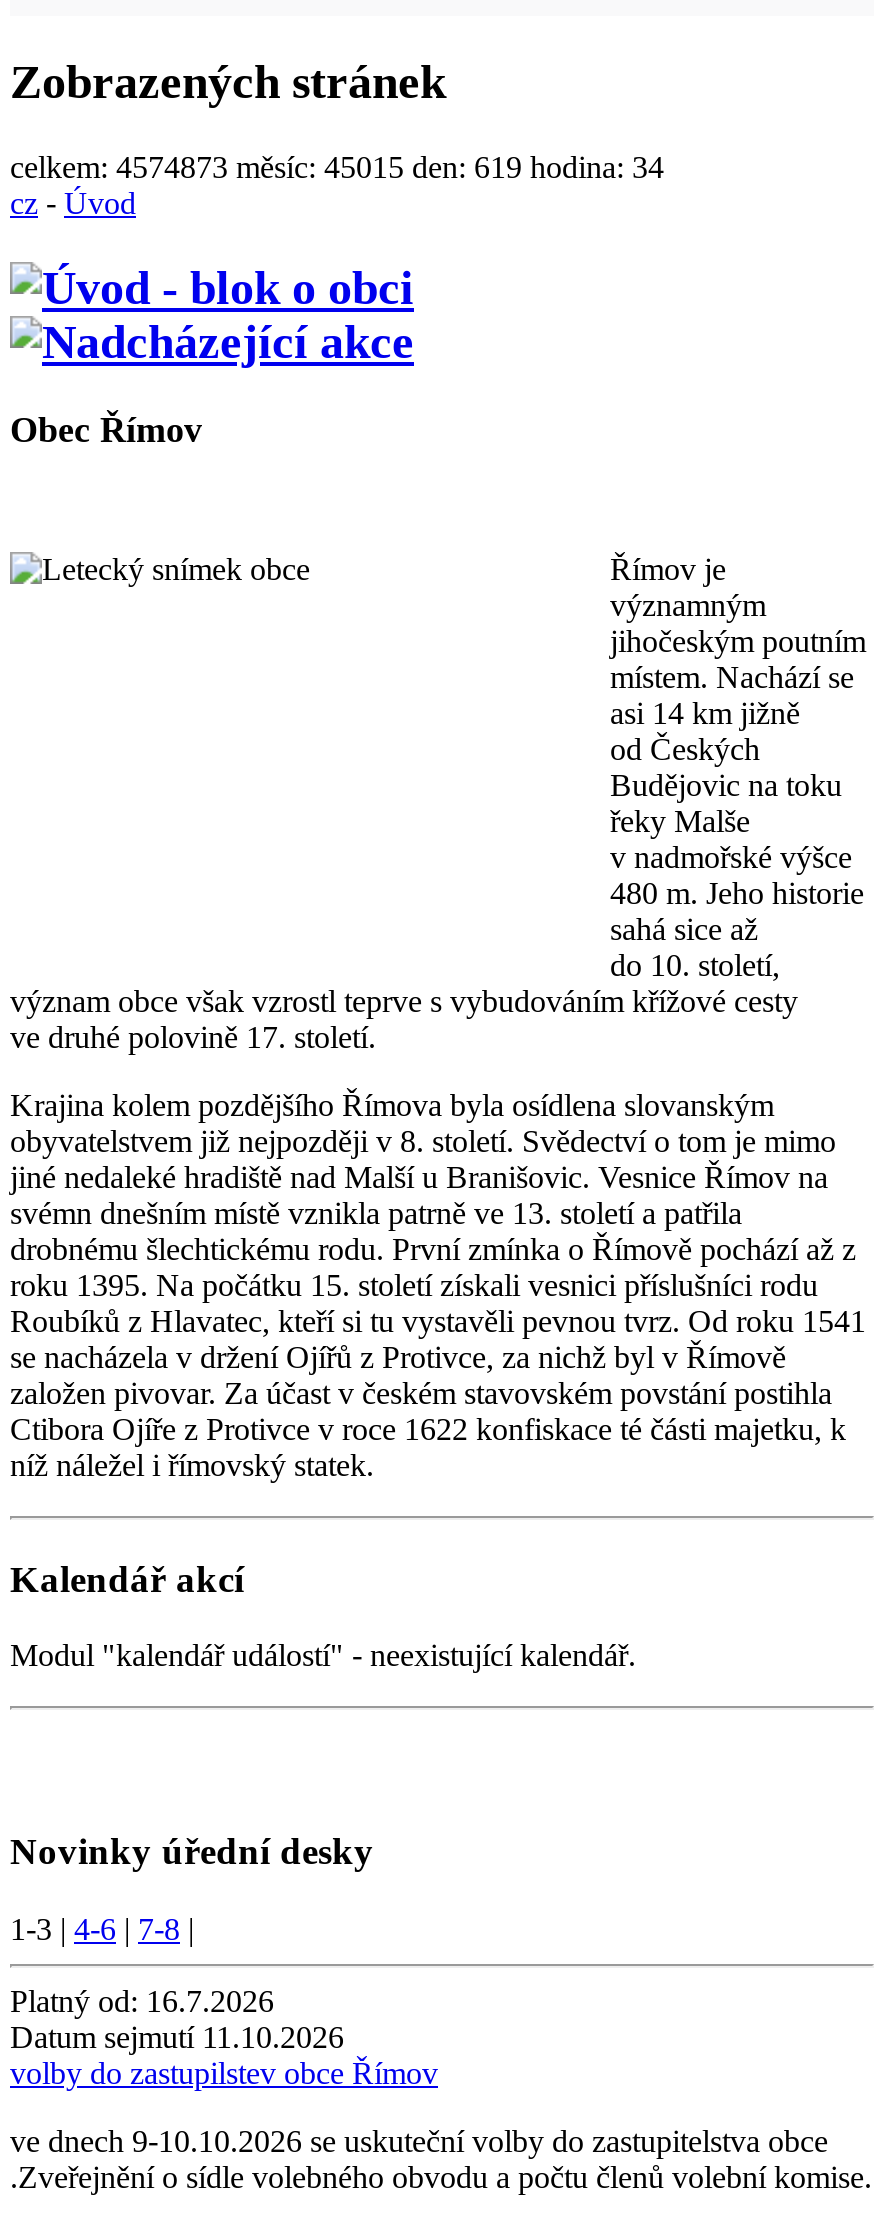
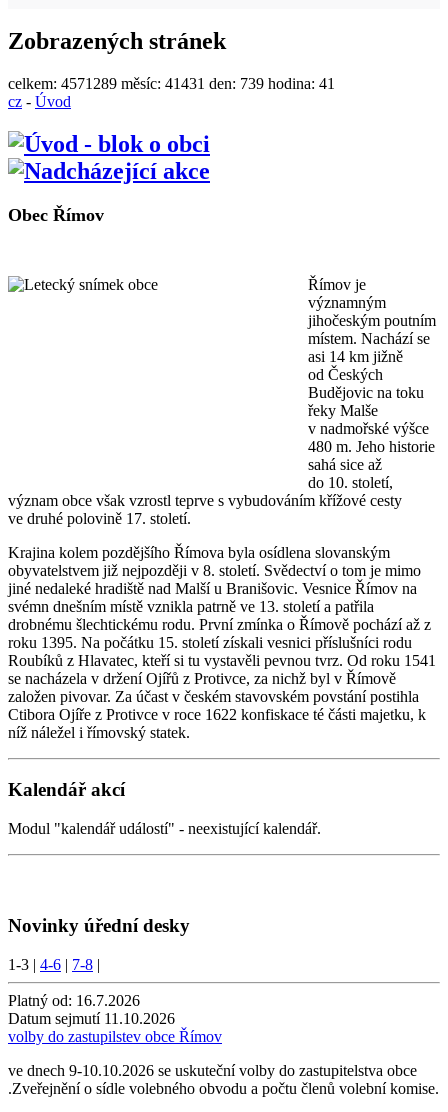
- celkem: 4574873 měsíc: 45015 den: 619 hodina: 34
+ celkem: 4571289 měsíc: 41431 den: 739 hodina: 41
